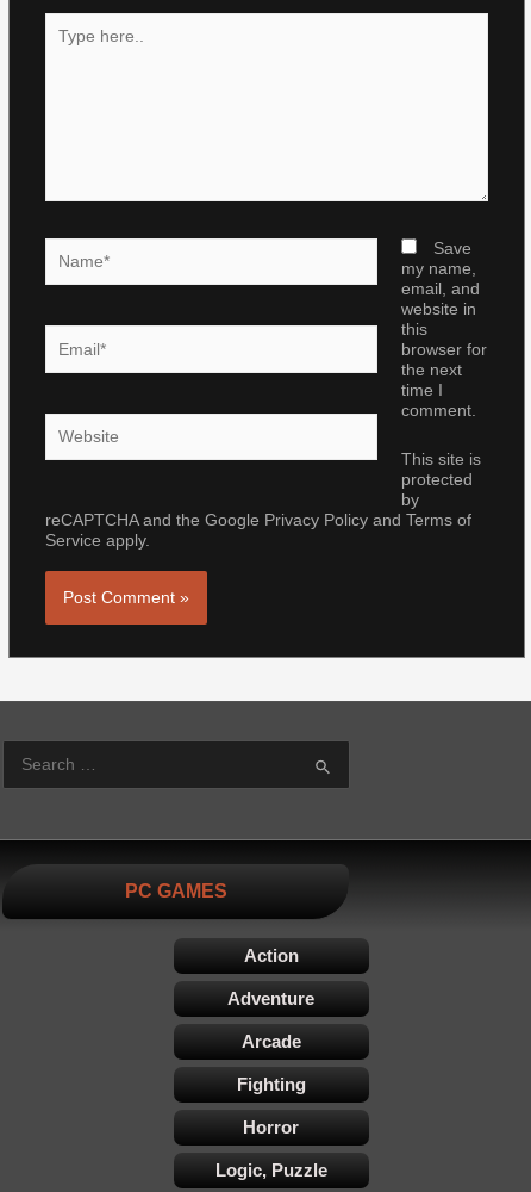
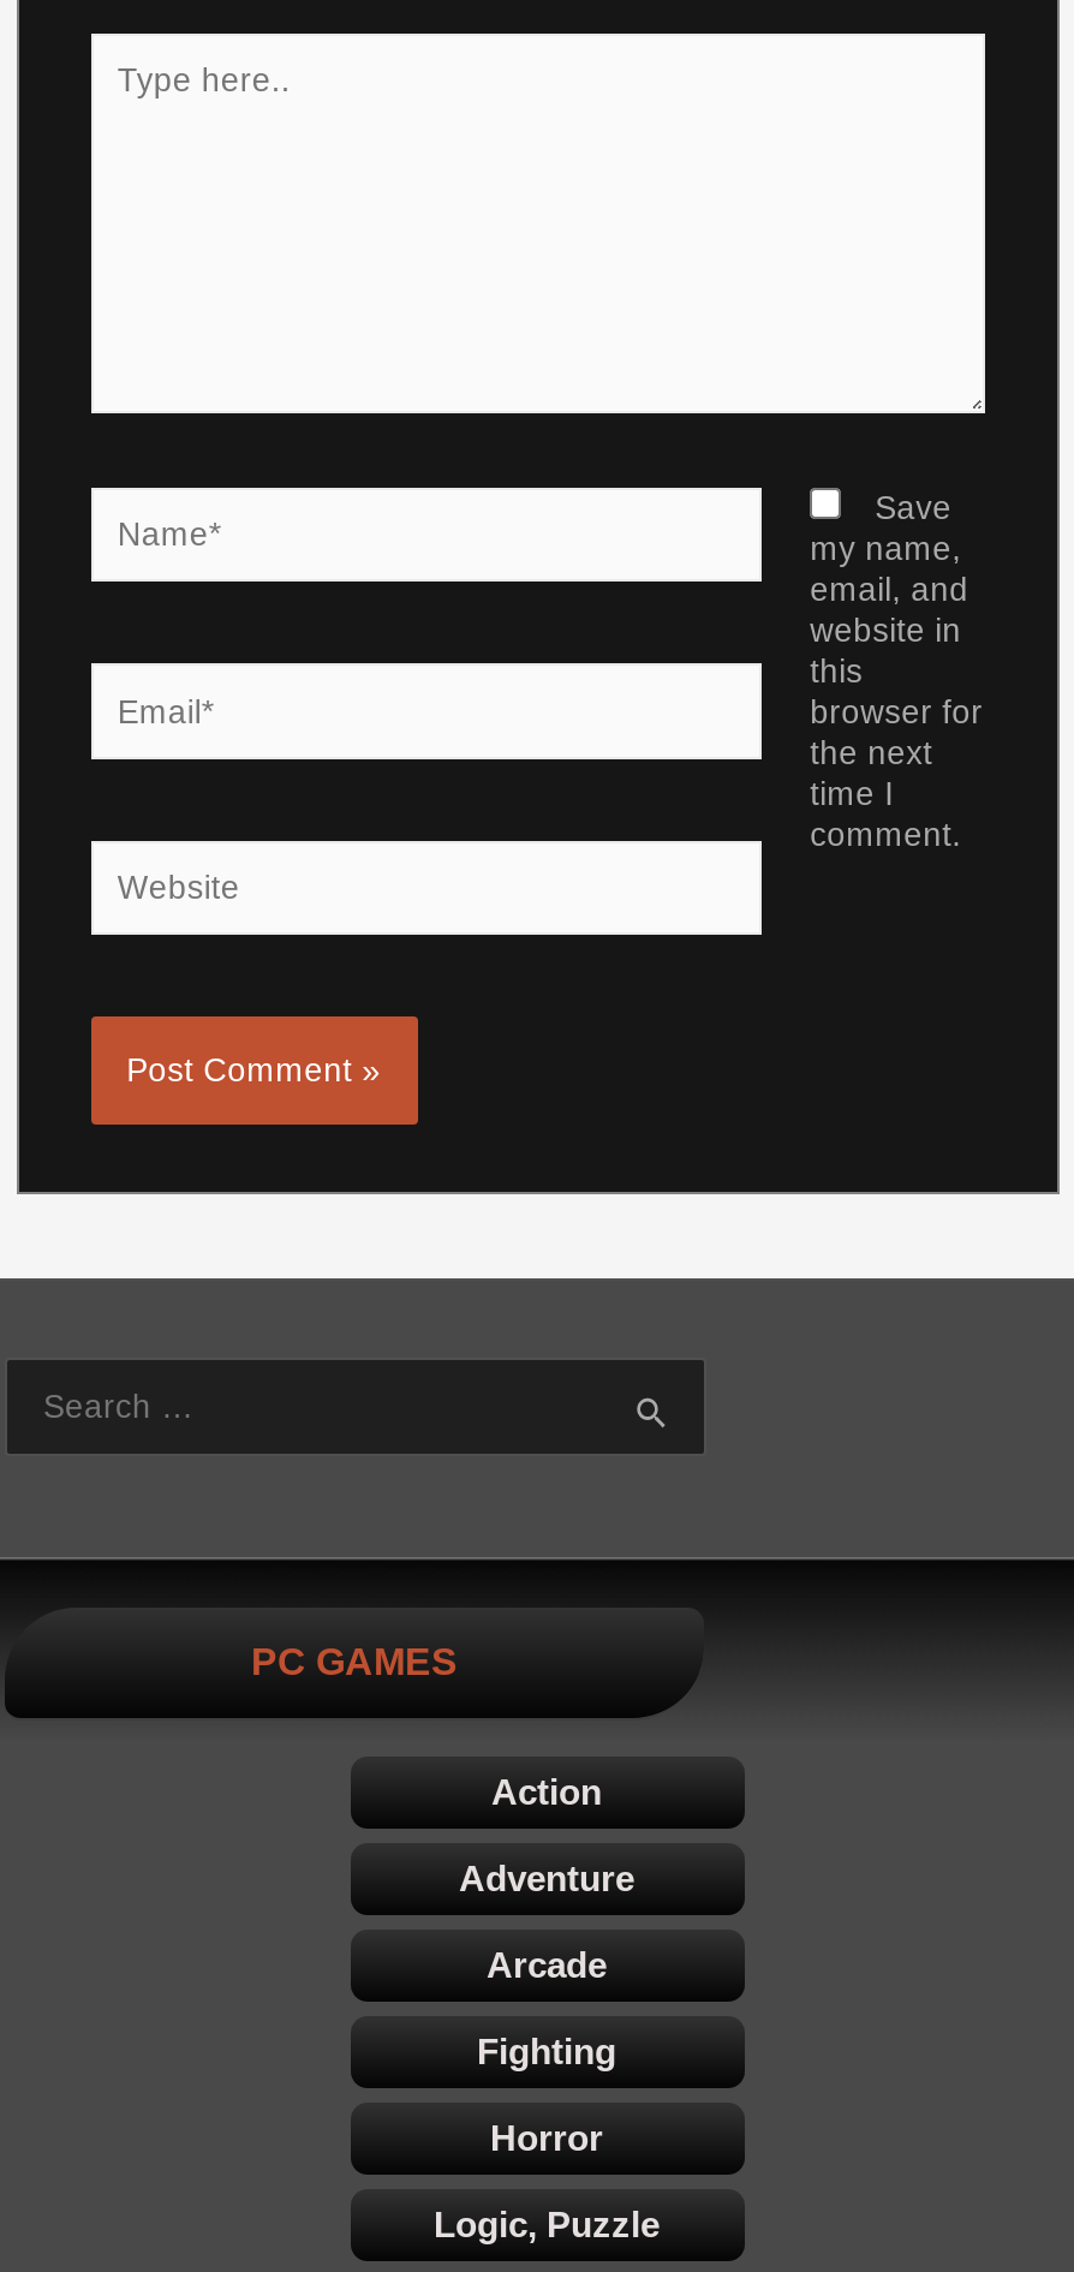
- This site is
- protected
- by
- reCAPTCHA and the Google Privacy Policy and Terms of
- Service apply.
